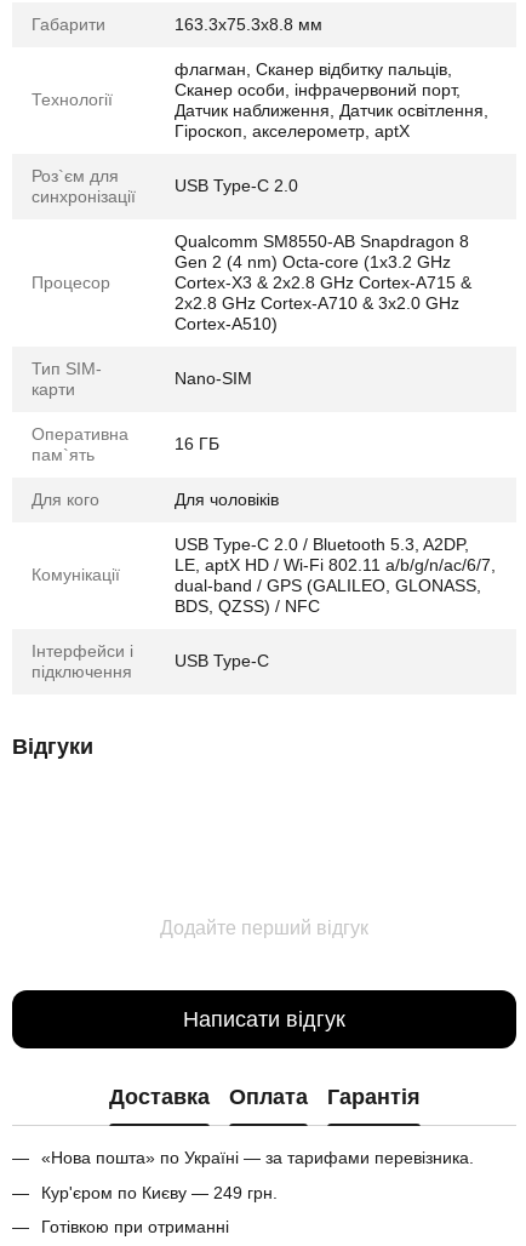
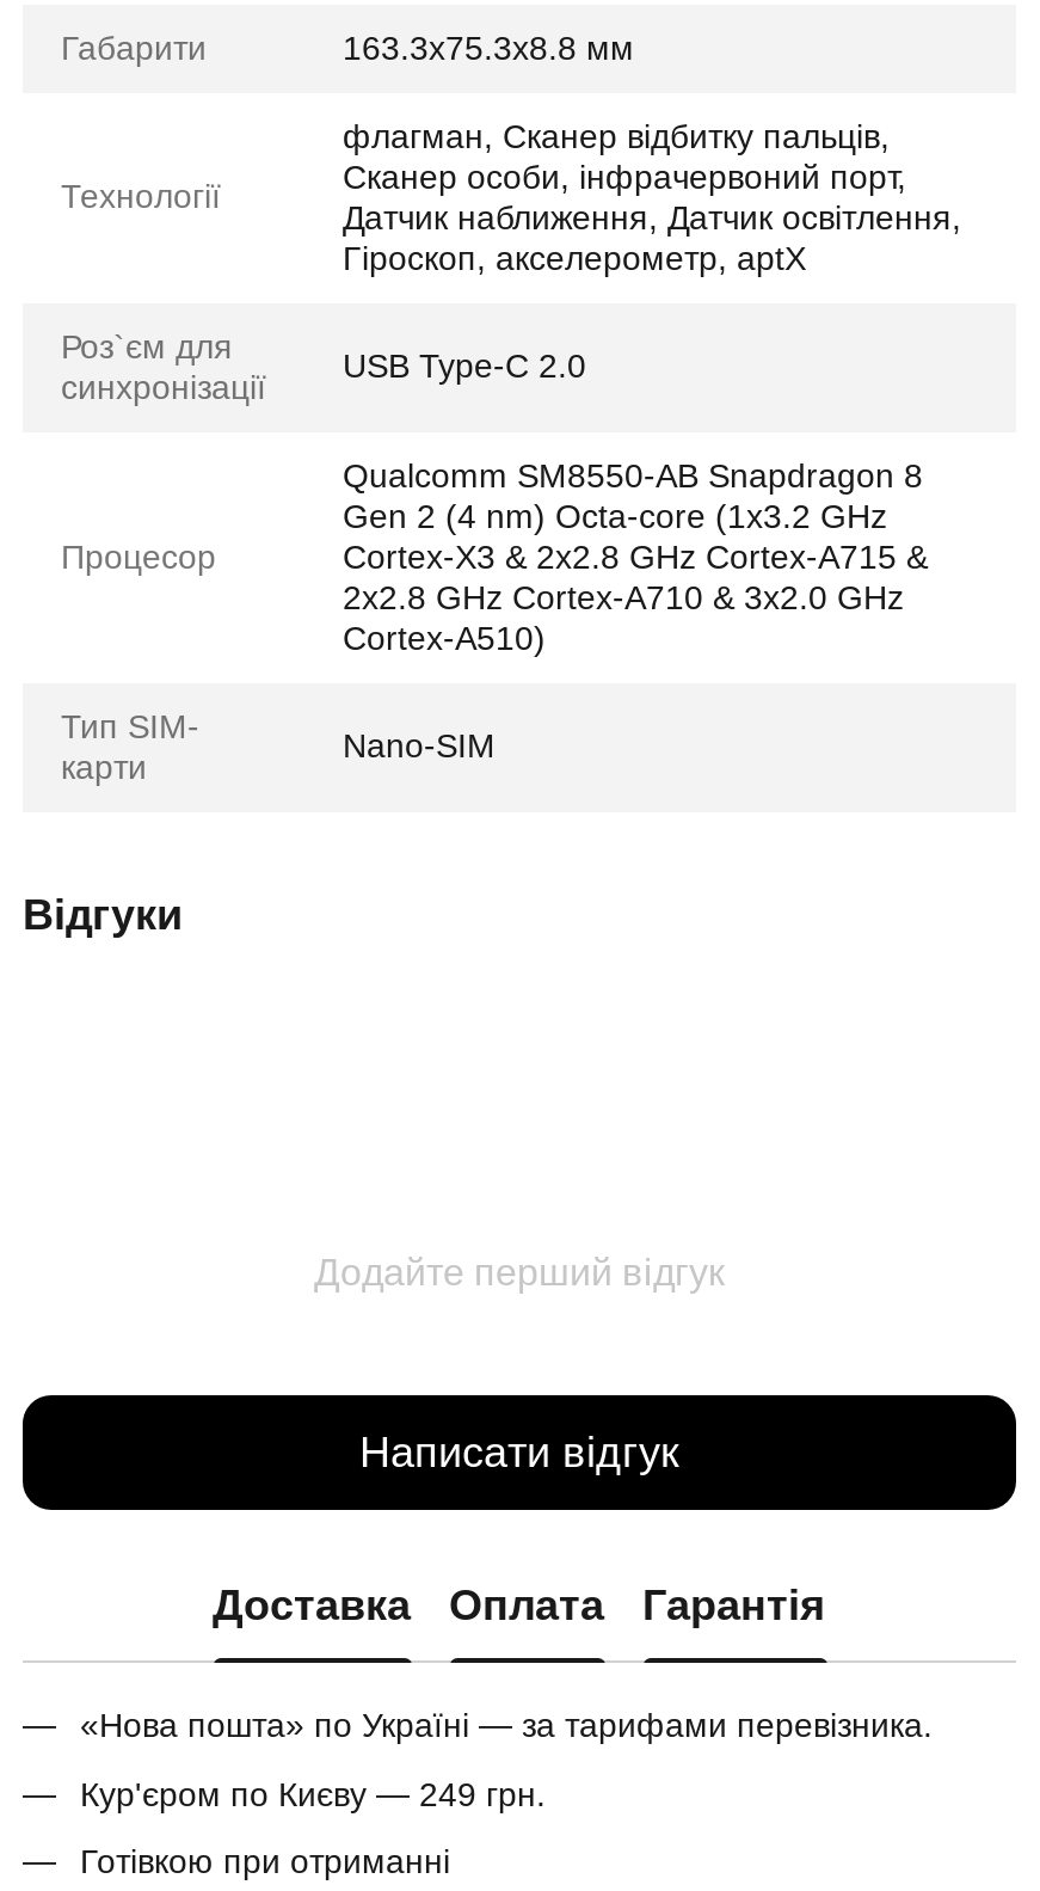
- Оперативна
- пам`ять

- 16 ГБ
- Для кого
- Для чоловіків

- USB Type-C 2.0 / Bluetooth 5.3, A2DP,
- LE, aptX HD / Wi-Fi 802.11 a/b/g/n/ac/6/7,
- dual-band / GPS (GALILEO, GLONASS,
- BDS, QZSS) / NFC
- Інтерфейси і
- підключення

- Комунікації

- USB Type-C
